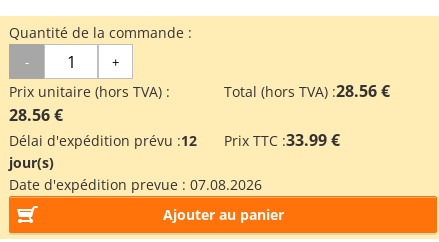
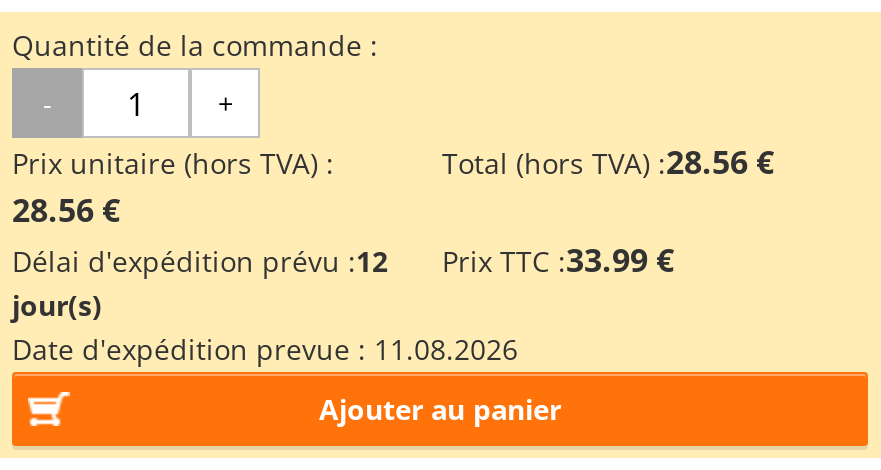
- Date d'expédition prevue : 07.08.2026
+ Date d'expédition prevue : 11.08.2026
